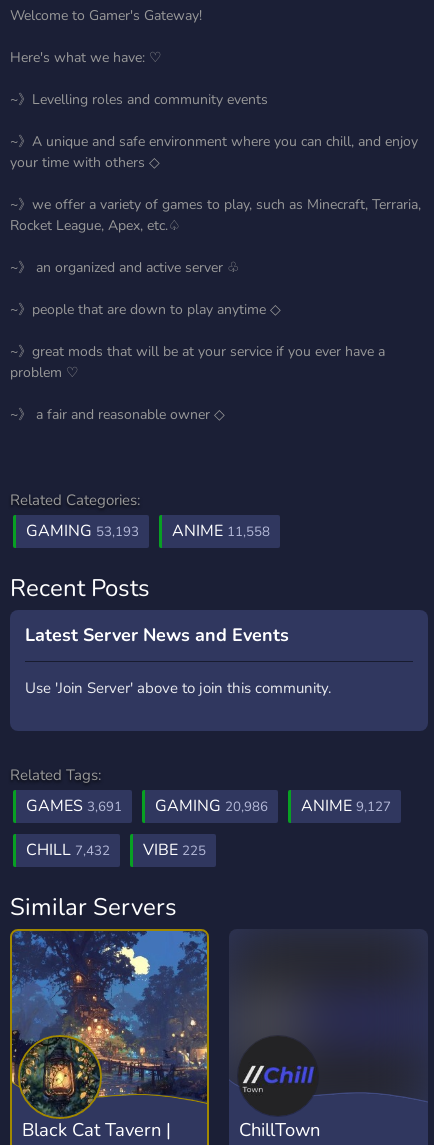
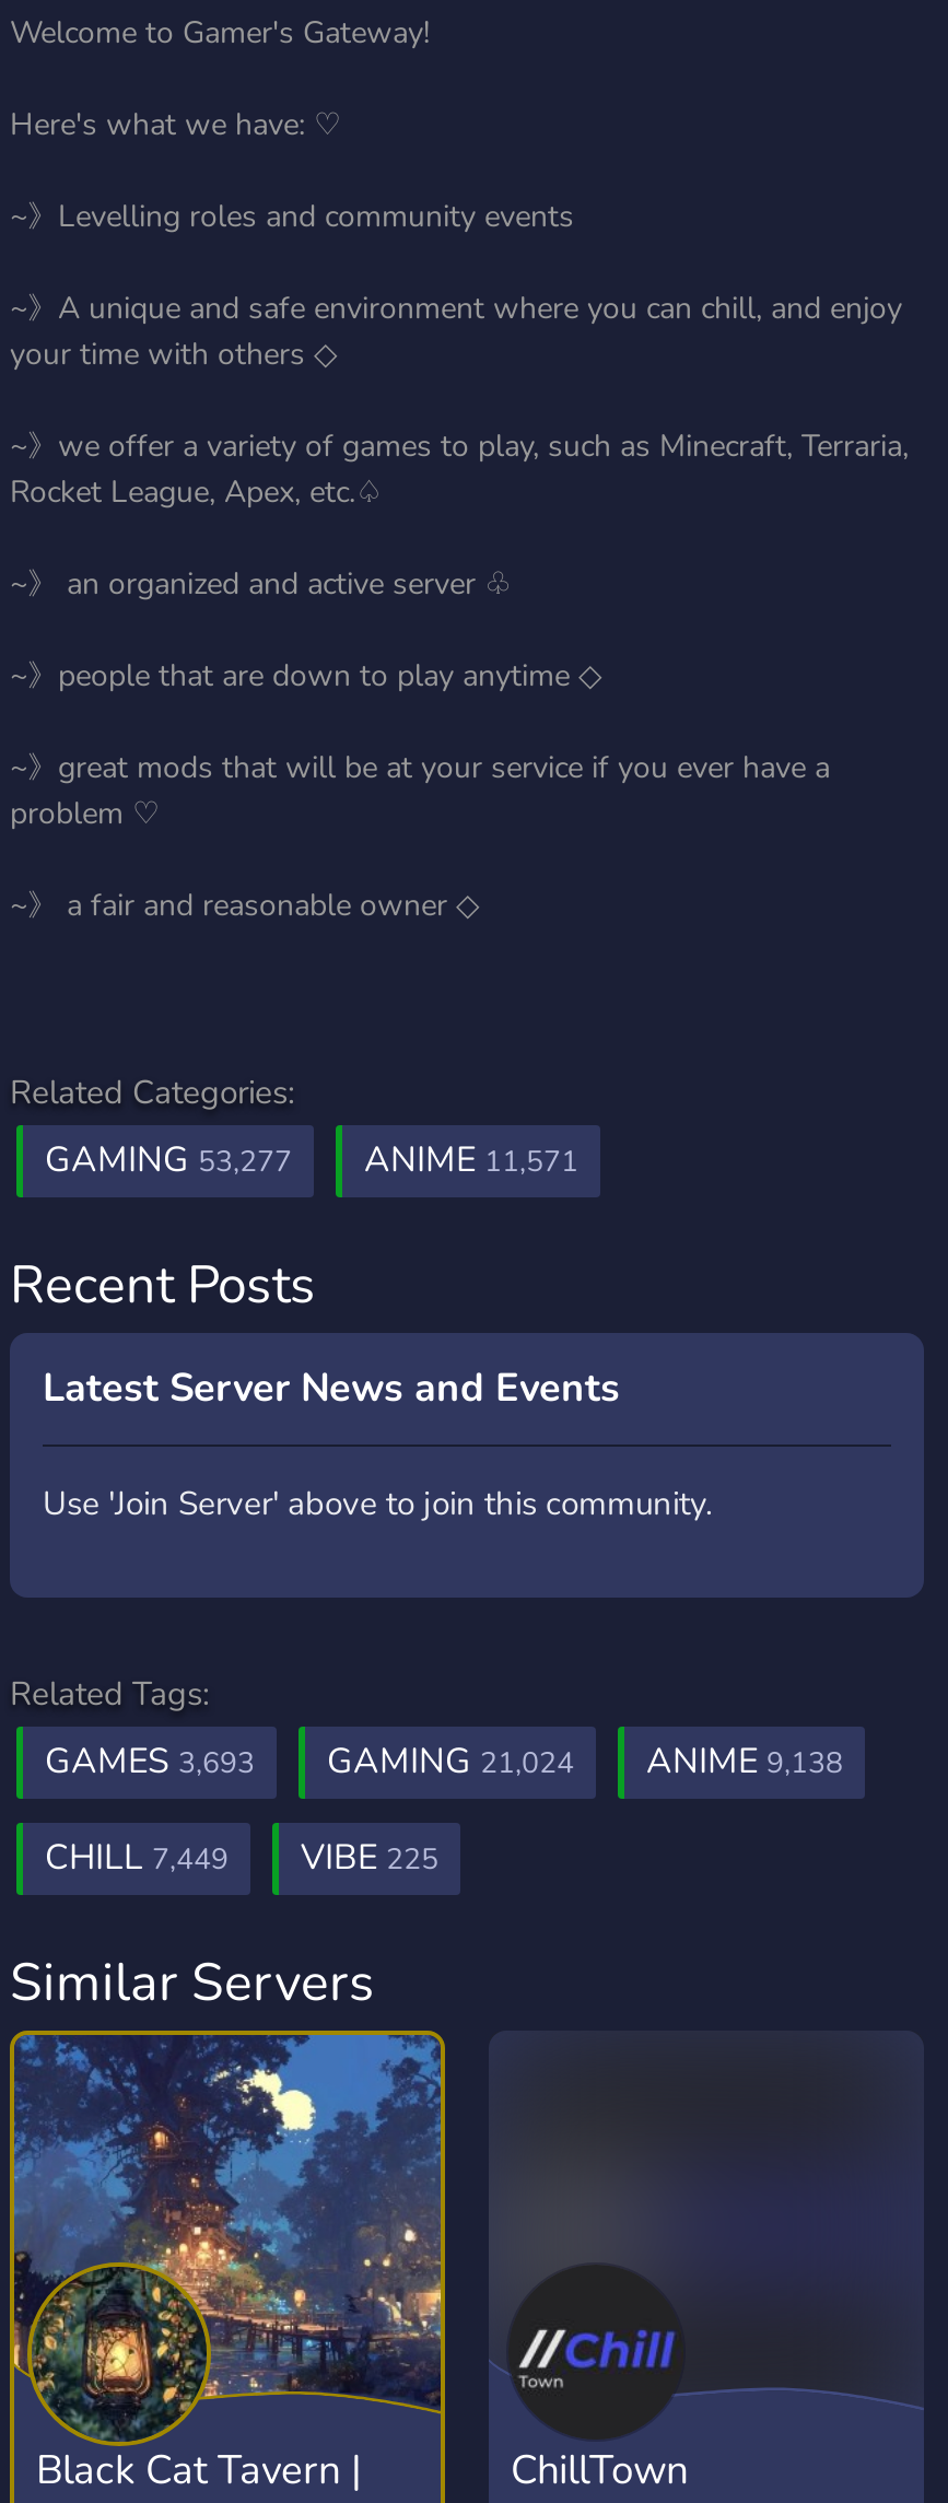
- GAMING 53,193
+ GAMING 53,277

- ANIME 11,558
+ ANIME 11,571

- GAMES 3,691
+ GAMES 3,693

- GAMING 20,986
+ GAMING 21,024

- ANIME 9,127
+ ANIME 9,138

- CHILL 7,432 VIBE 225
+ CHILL 7,449 VIBE 225
